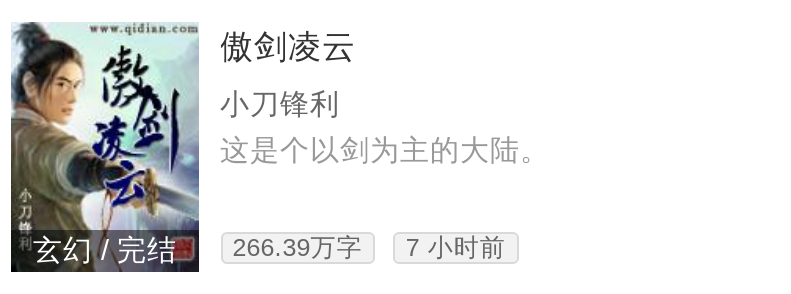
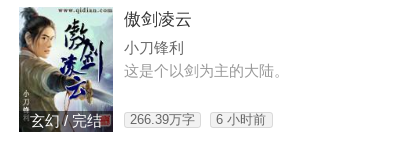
- 玄幻 / 完结 266.39万字 7 小时前
+ 玄幻 / 完结 266.39万字 6 小时前
